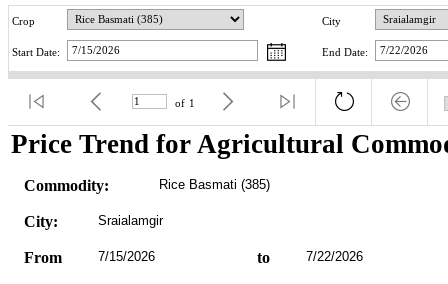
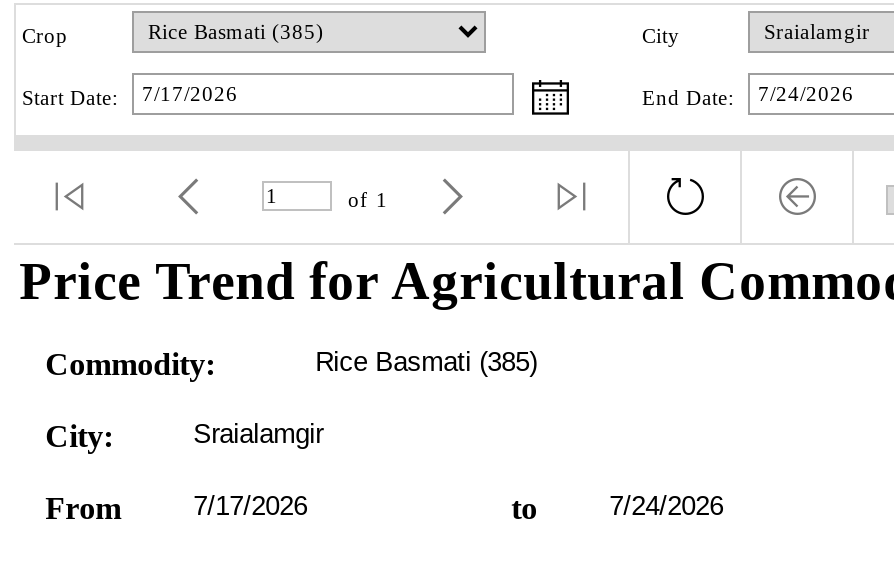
- 7/15/2026
+ 7/17/2026

- 7/22/2026
+ 7/24/2026
